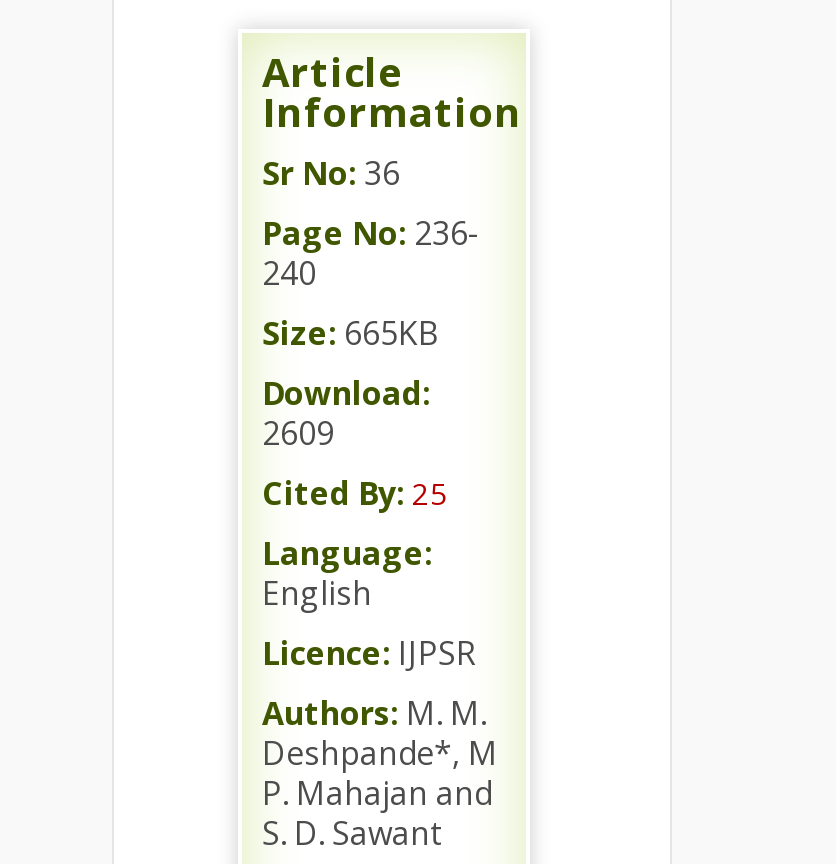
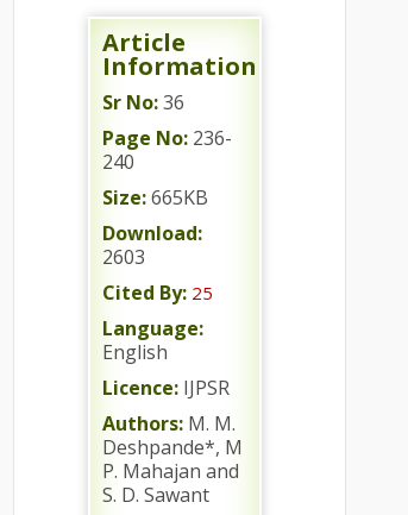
- 2609
+ 2603
